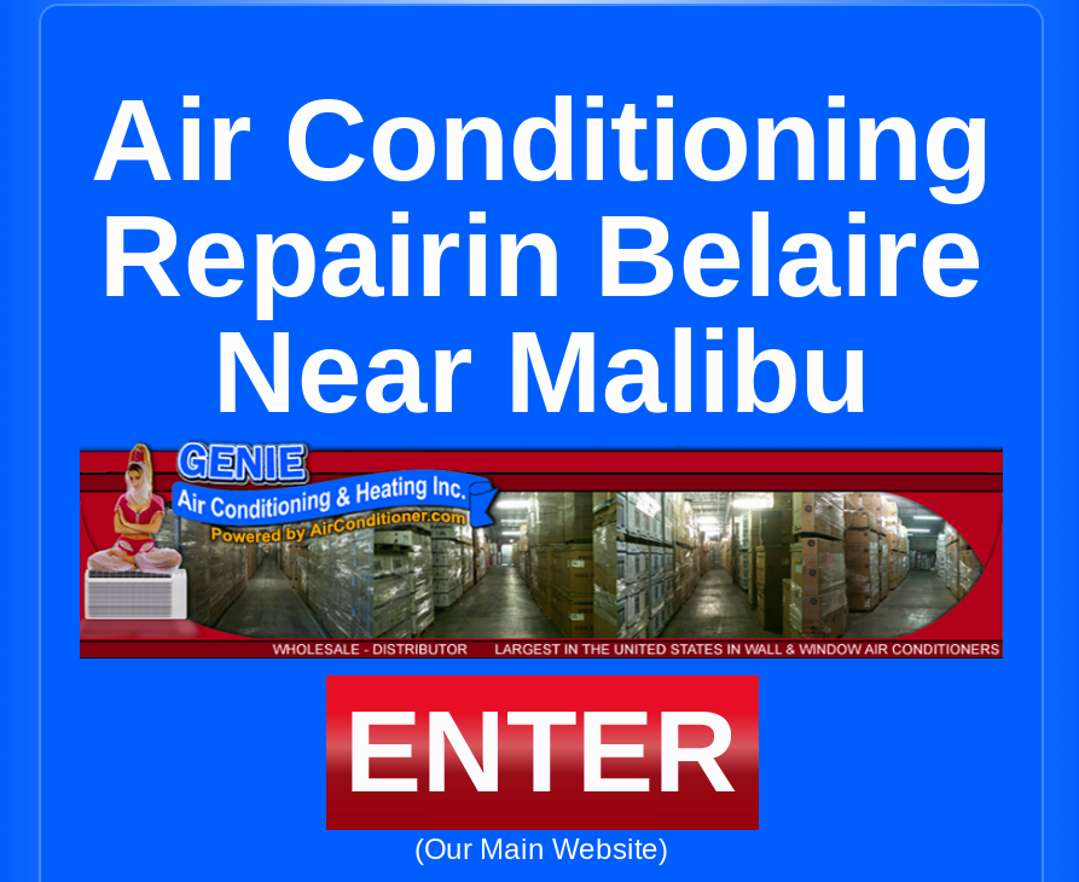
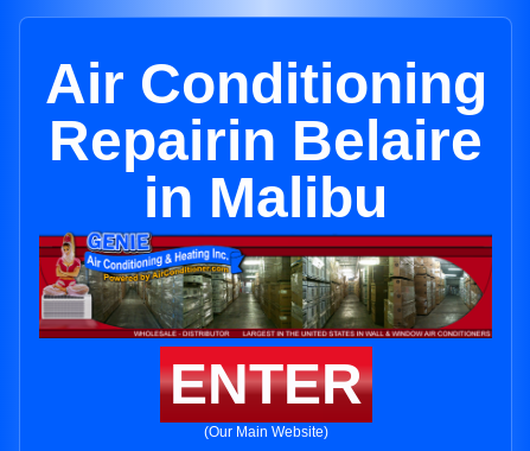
- Near Malibu
+ in Malibu
